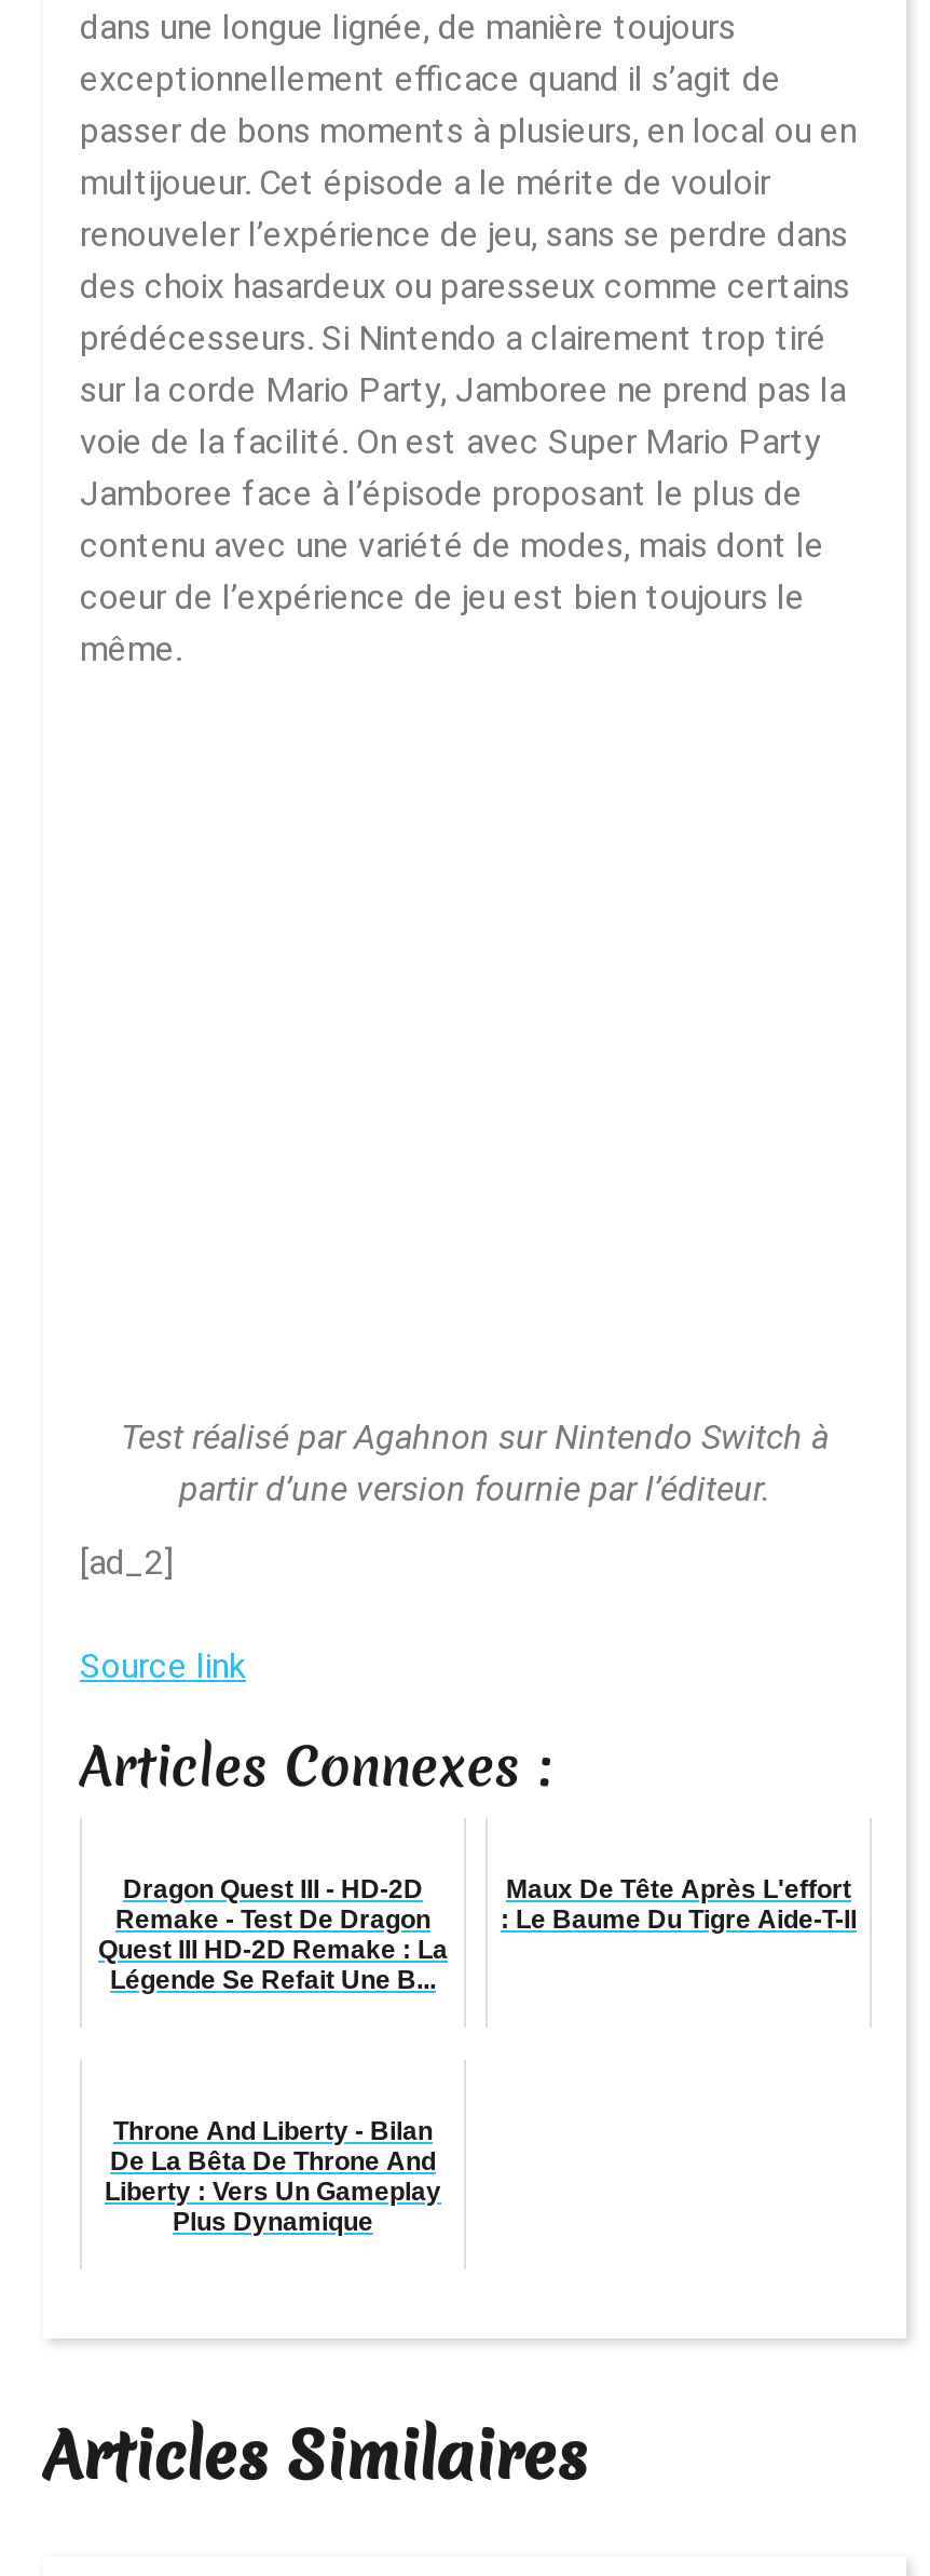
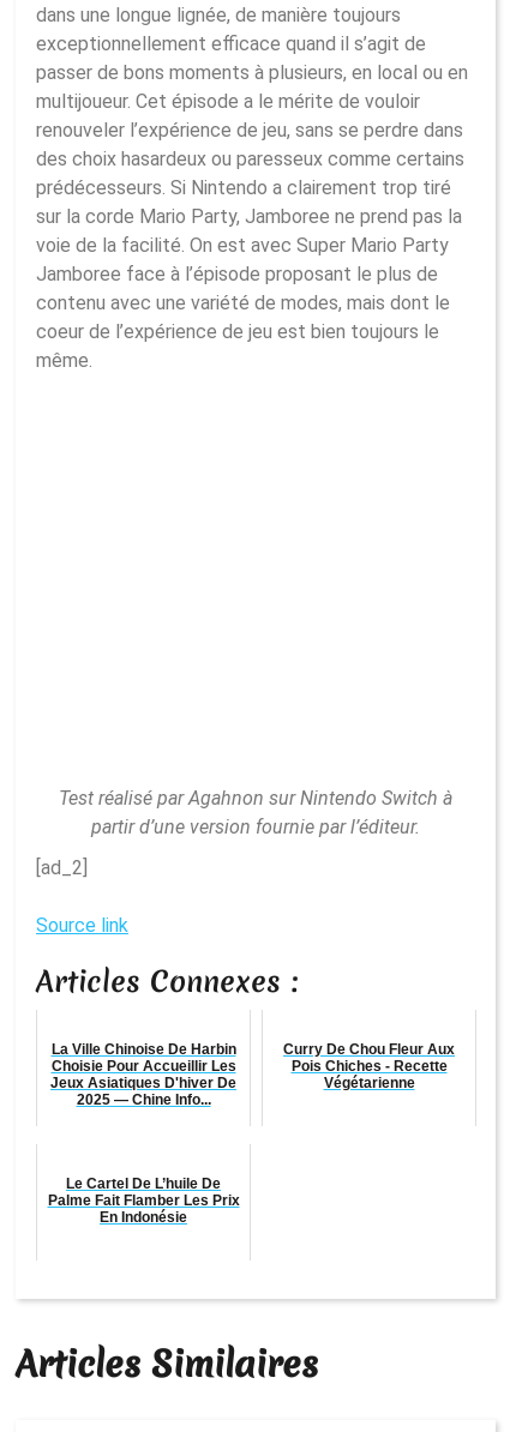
- Dragon Quest III - HD-2D
- Remake - Test De Dragon
- Quest III HD-2D Remake : La
- Légende Se Refait Une B...
+ La Ville Chinoise De Harbin
+ Choisie Pour Accueillir Les
+ Jeux Asiatiques D'hiver De
+ 2025 — Chine Info...

- Maux De Tête Après L'effort
- : Le Baume Du Tigre Aide-T-Il
+ Curry De Chou Fleur Aux
+ Pois Chiches - Recette
+ Végétarienne

- Throne And Liberty - Bilan
- De La Bêta De Throne And
- Liberty : Vers Un Gameplay
- Plus Dynamique
+ Le Cartel De L’huile De
+ Palme Fait Flamber Les Prix
+ En Indonésie
